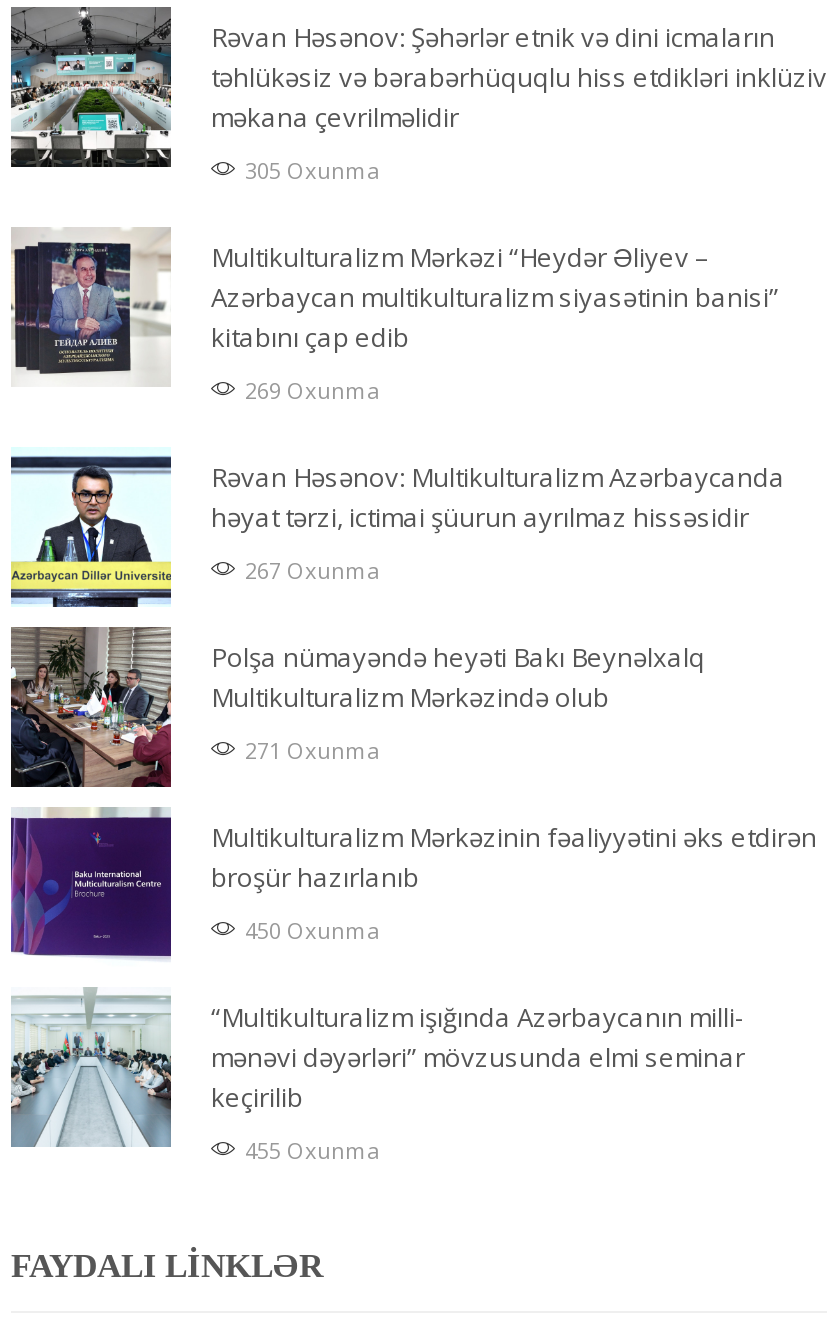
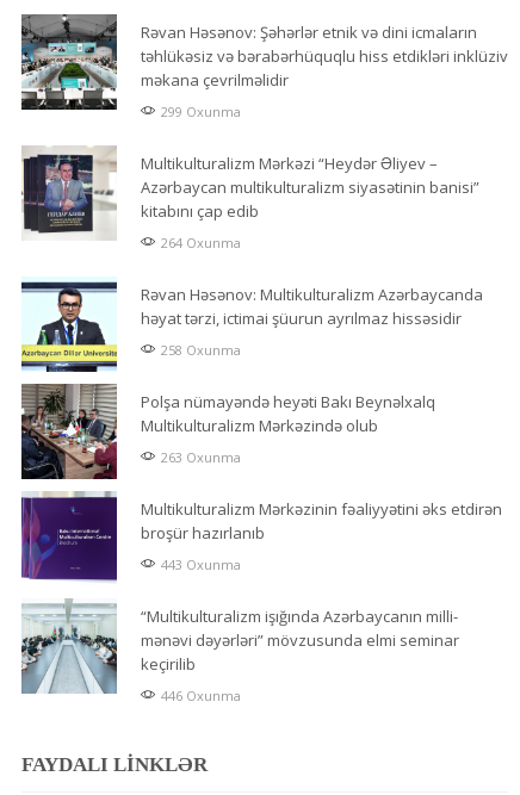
- 305 Oxunma
+ 299 Oxunma

- 269 Oxunma
+ 264 Oxunma

- 267 Oxunma
+ 258 Oxunma

- 271 Oxunma
+ 263 Oxunma

- 450 Oxunma
+ 443 Oxunma

- 455 Oxunma
+ 446 Oxunma
